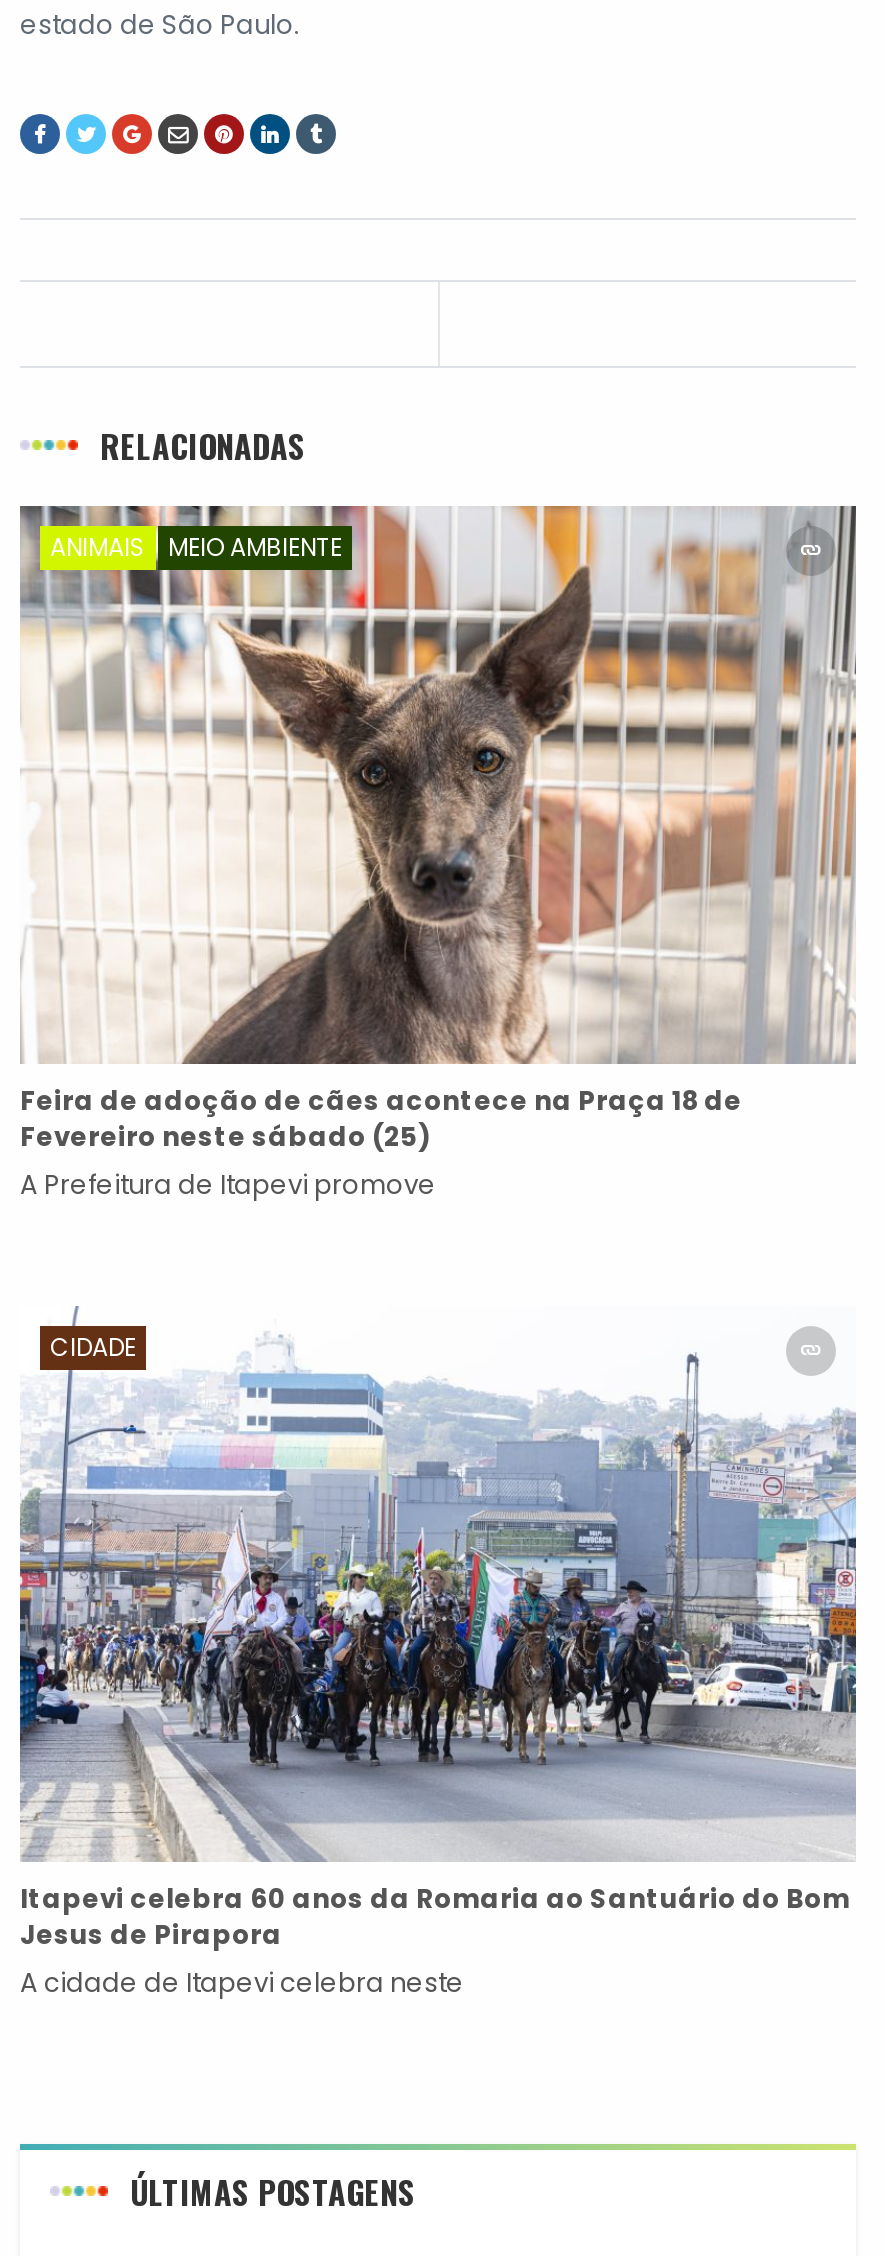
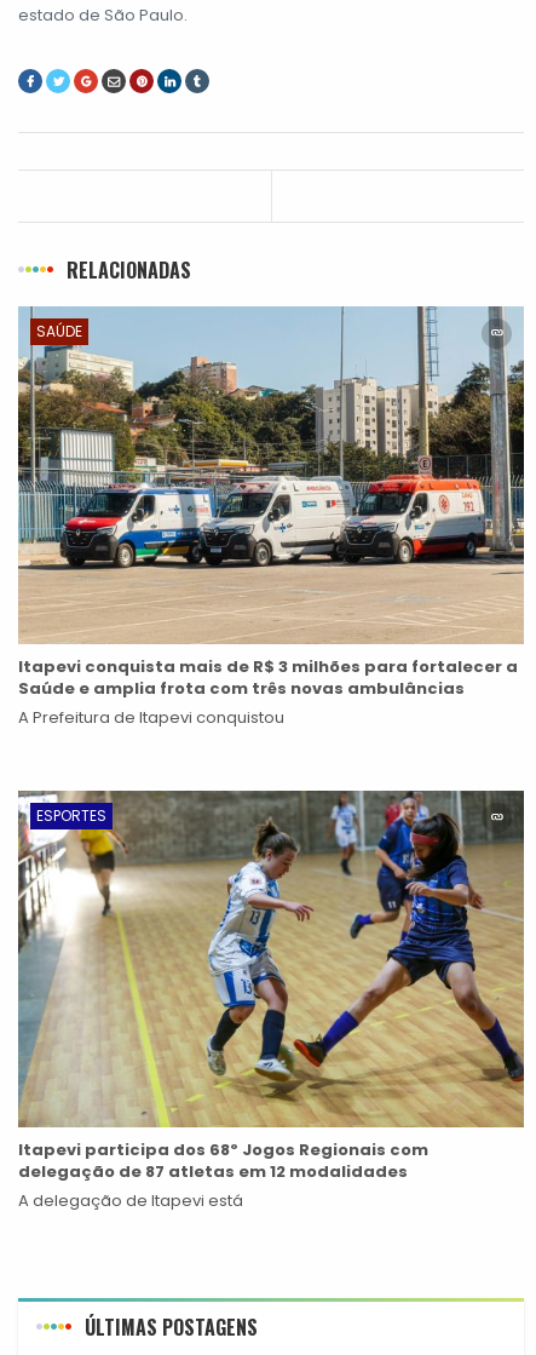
- [image]
- ANIMAIS
- MEIO AMBIENTE
+ [image]
+ SAÚDE

- Feira de adoção de cães acontece na Praça 18 de
- Fevereiro neste sábado (25)
- A Prefeitura de Itapevi promove
+ Itapevi conquista mais de R$ 3 milhões para fortalecer a
+ Saúde e amplia frota com três novas ambulâncias
+ A Prefeitura de Itapevi conquistou

- [image]
- CIDADE
+ [image]
+ ESPORTES

- Itapevi celebra 60 anos da Romaria ao Santuário do Bom
- Jesus de Pirapora
- A cidade de Itapevi celebra neste
+ Itapevi participa dos 68º Jogos Regionais com
+ delegação de 87 atletas em 12 modalidades
+ A delegação de Itapevi está
